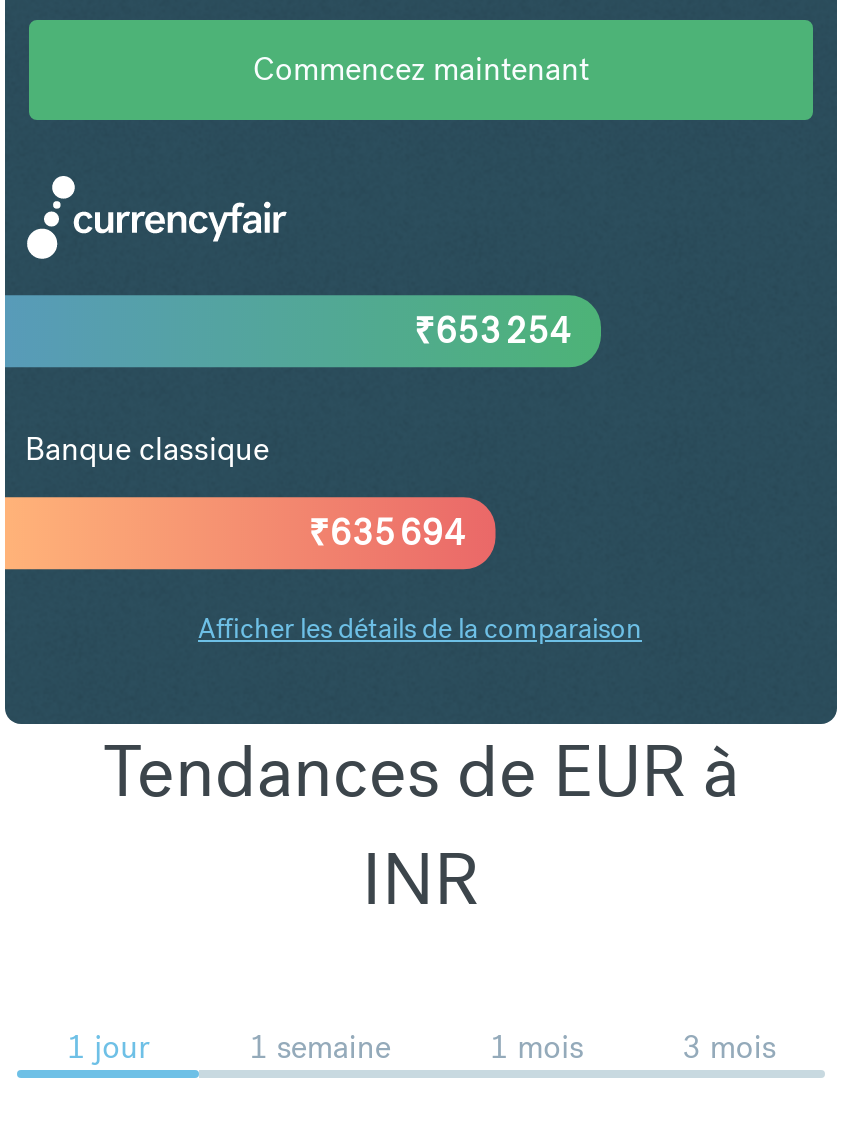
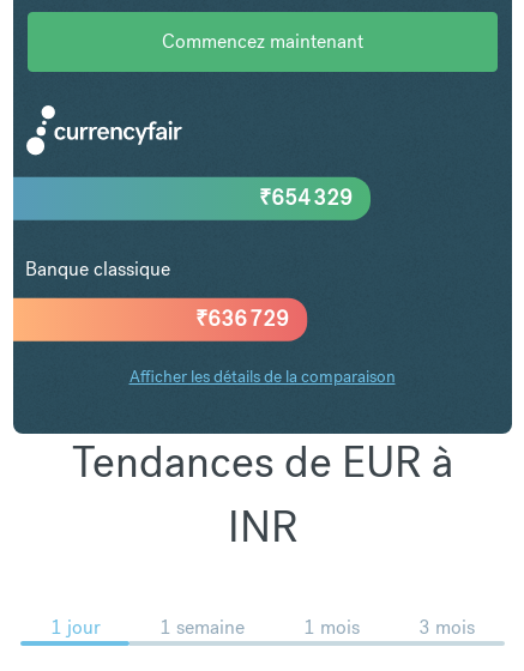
- ₹653 254
+ ₹654 329

- ₹635 694
+ ₹636 729
